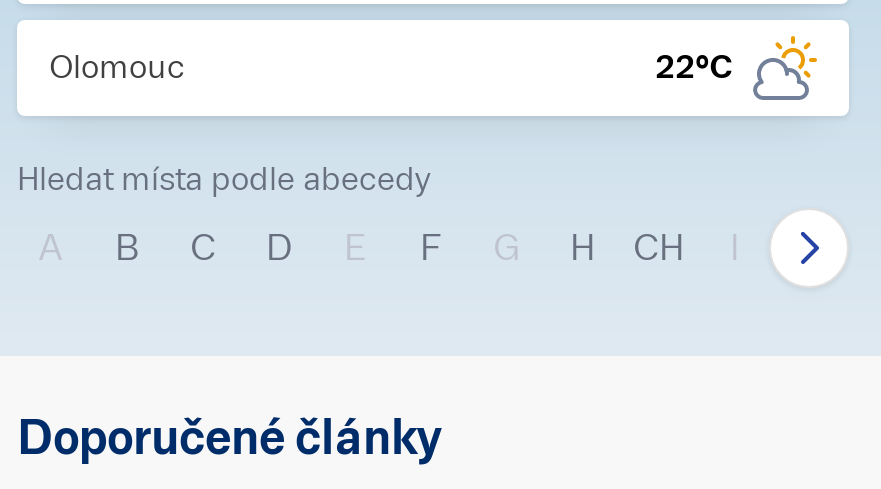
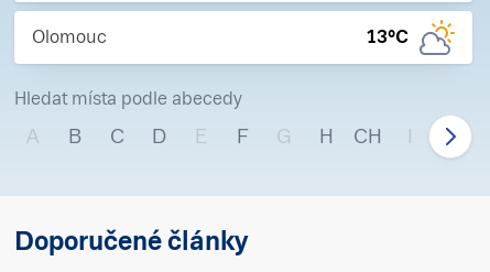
- 22°C
+ 13°C
